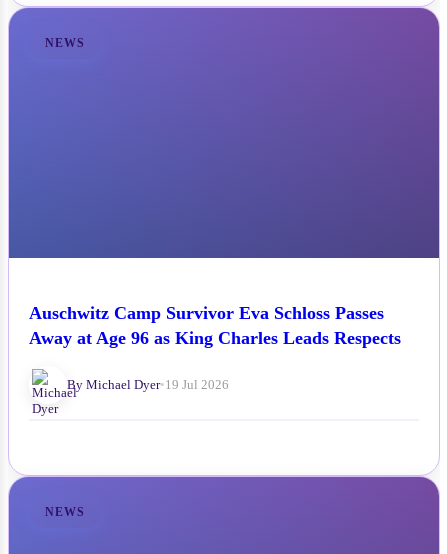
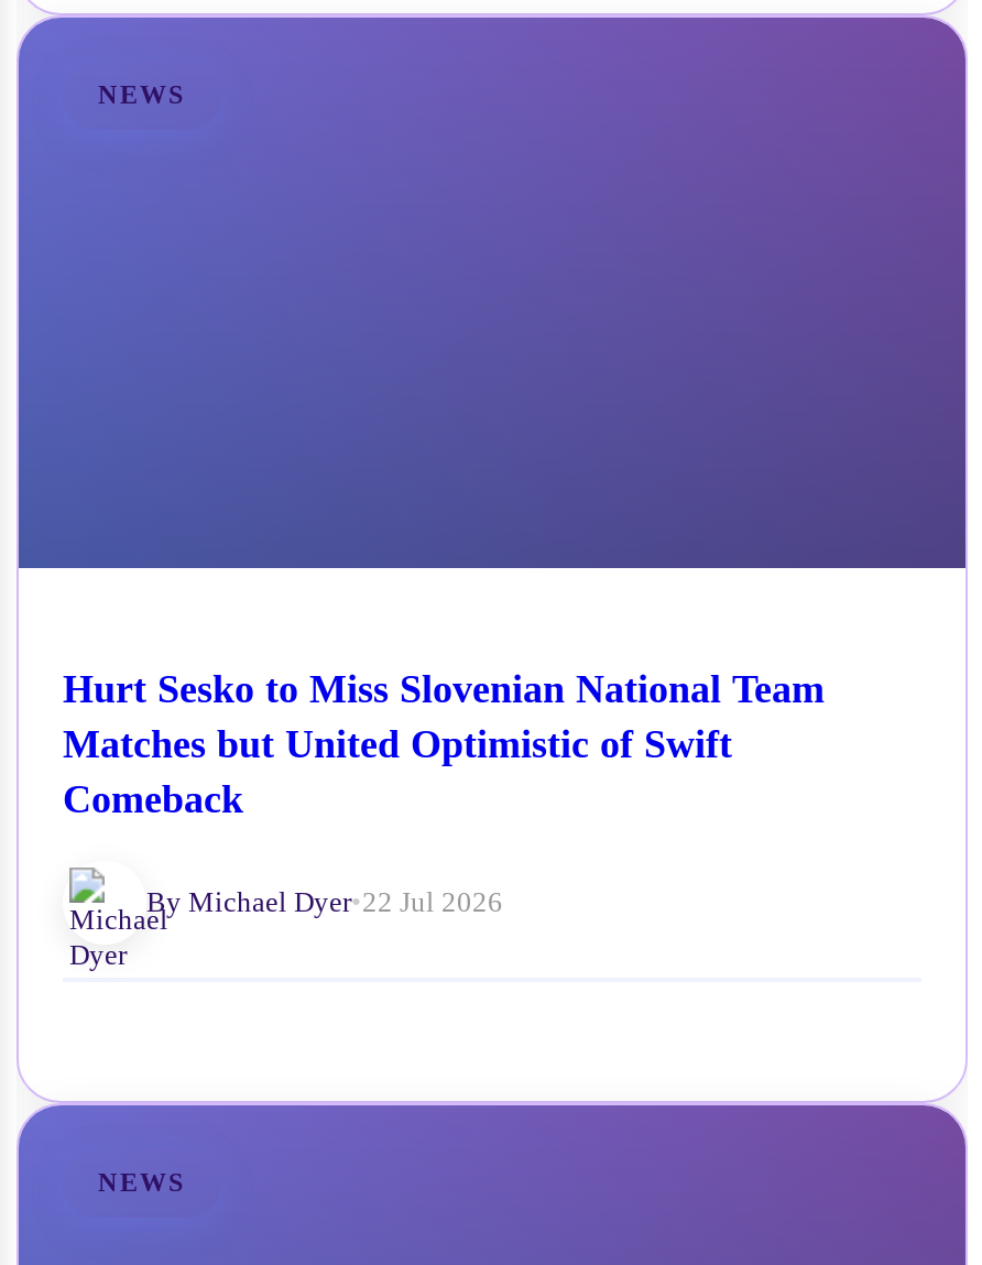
- Auschwitz Camp Survivor Eva Schloss Passes
- Away at Age 96 as King Charles Leads Respects
+ Hurt Sesko to Miss Slovenian National Team
+ Matches but United Optimistic of Swift
+ Comeback

- By Michael Dyer • 19 Jul 2026
+ By Michael Dyer • 22 Jul 2026
